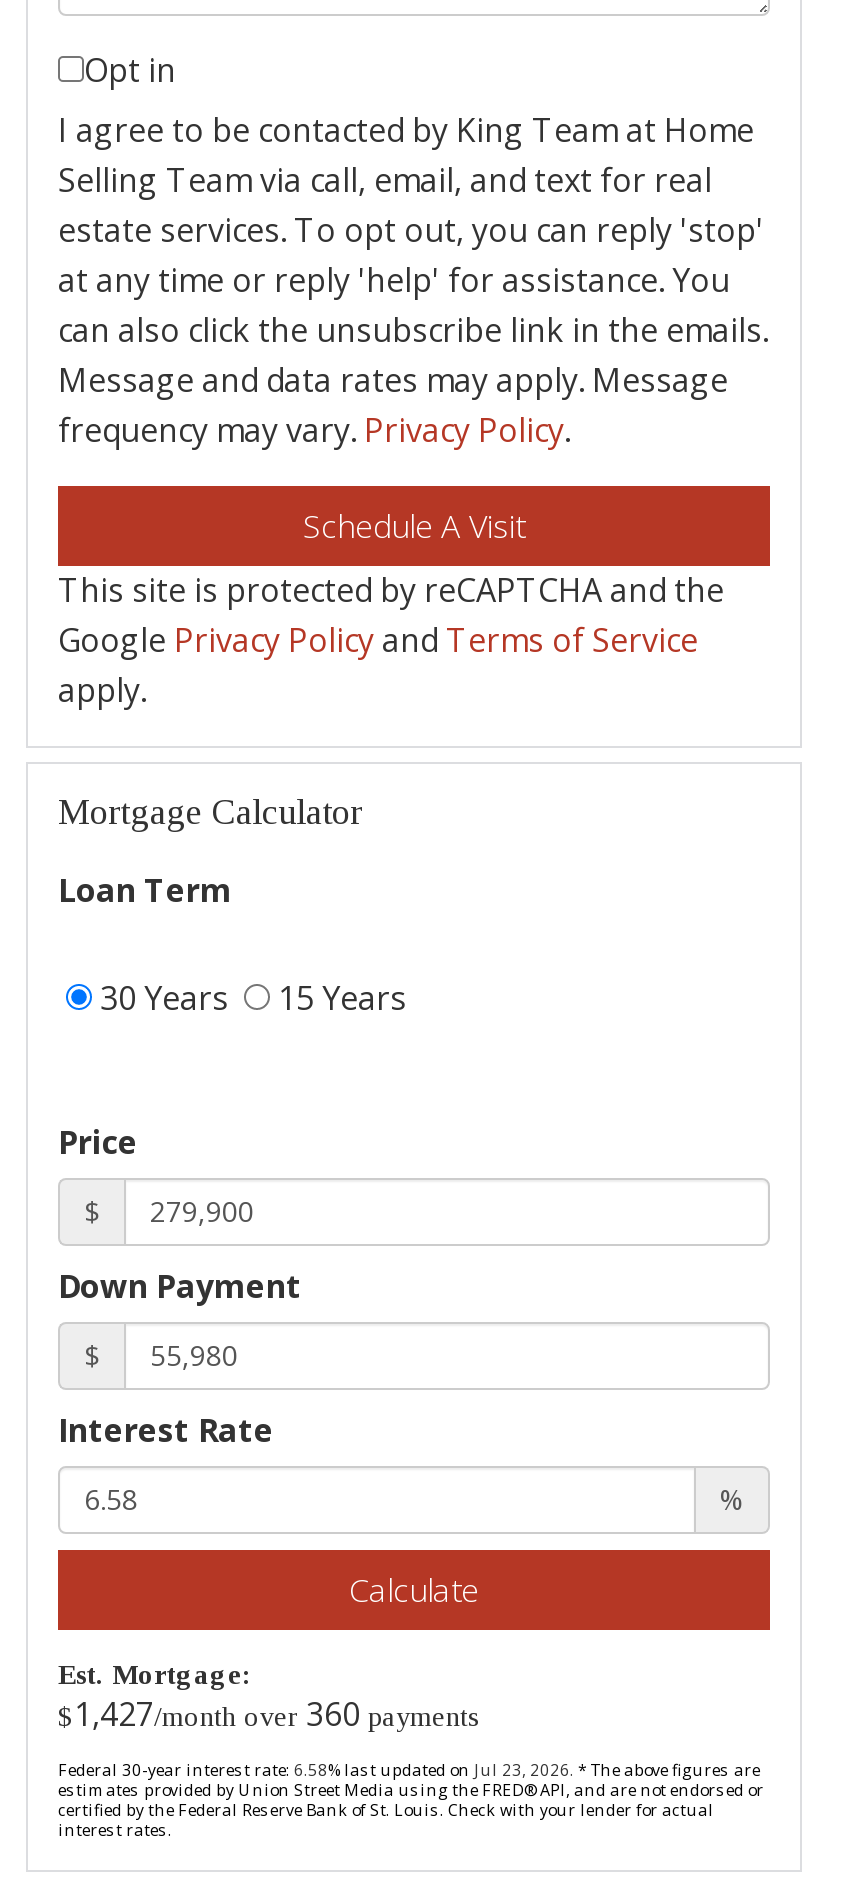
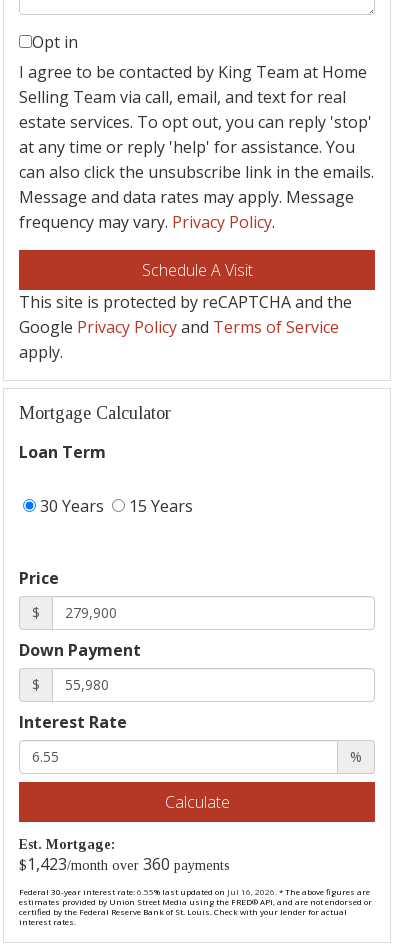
- $1,427/month over 360 payments
+ $1,423/month over 360 payments

- Federal 30-year interest rate: 6.58% last updated on Jul 23, 2026. * The above figures are
+ Federal 30-year interest rate: 6.55% last updated on Jul 16, 2026. * The above figures are
